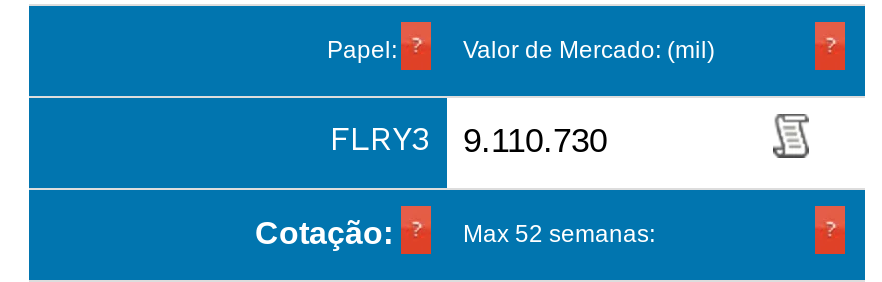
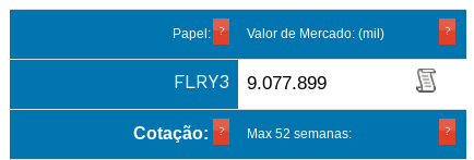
- FLRY3 9.110.730
+ FLRY3 9.077.899
